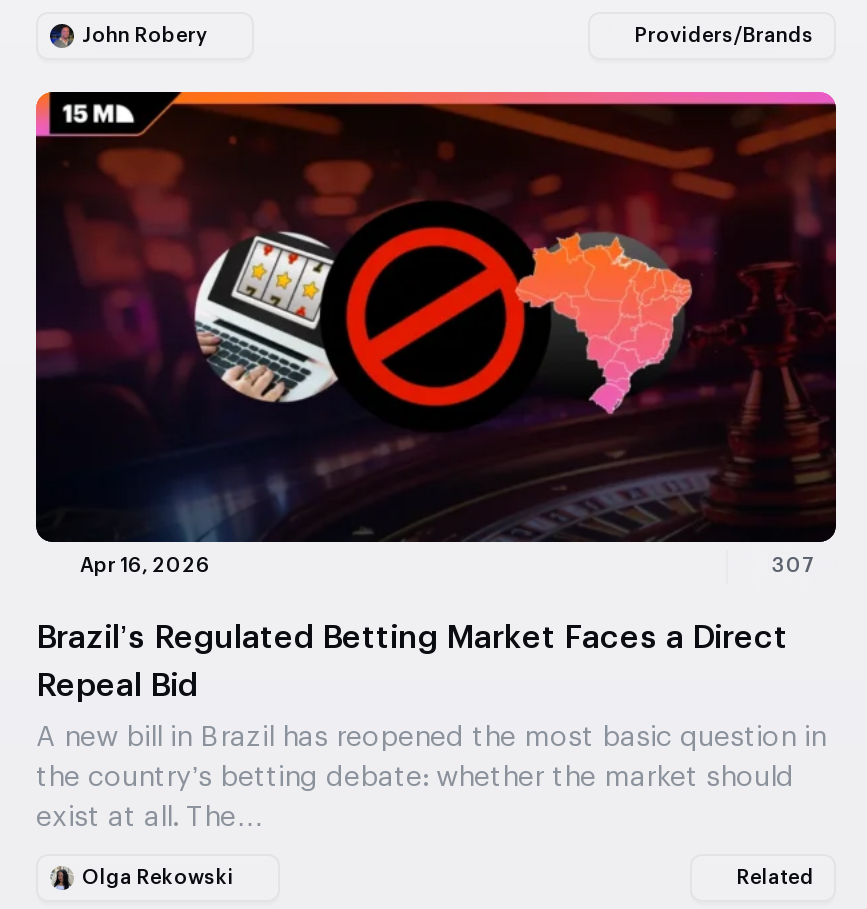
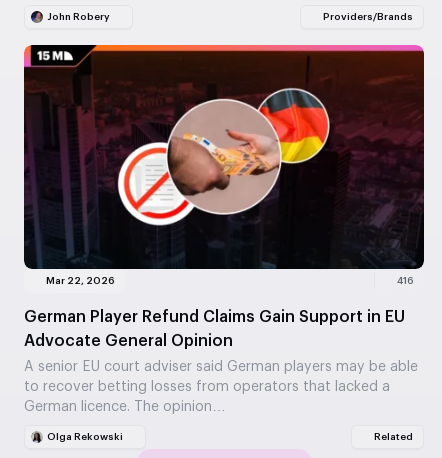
- [image]
- Apr 16, 2026
- 307
+ [image]
+ Mar 22, 2026
+ 416

- Brazil’s Regulated Betting Market Faces a Direct
+ German Player Refund Claims Gain Support in EU

- Repeal Bid
+ Advocate General Opinion

- A new bill in Brazil has reopened the most basic question in
- the country’s betting debate: whether the market should
- exist at all. The…
+ A senior EU court adviser said German players may be able
+ to recover betting losses from operators that lacked a
+ German licence. The opinion…
